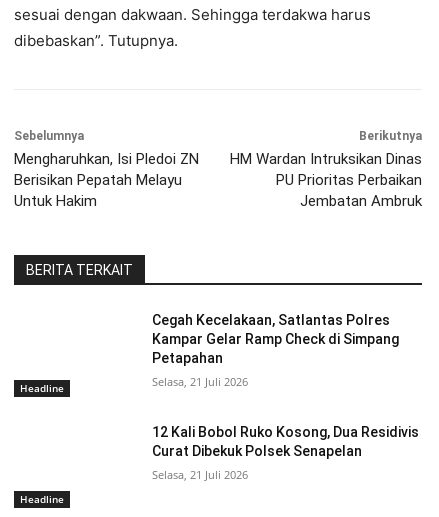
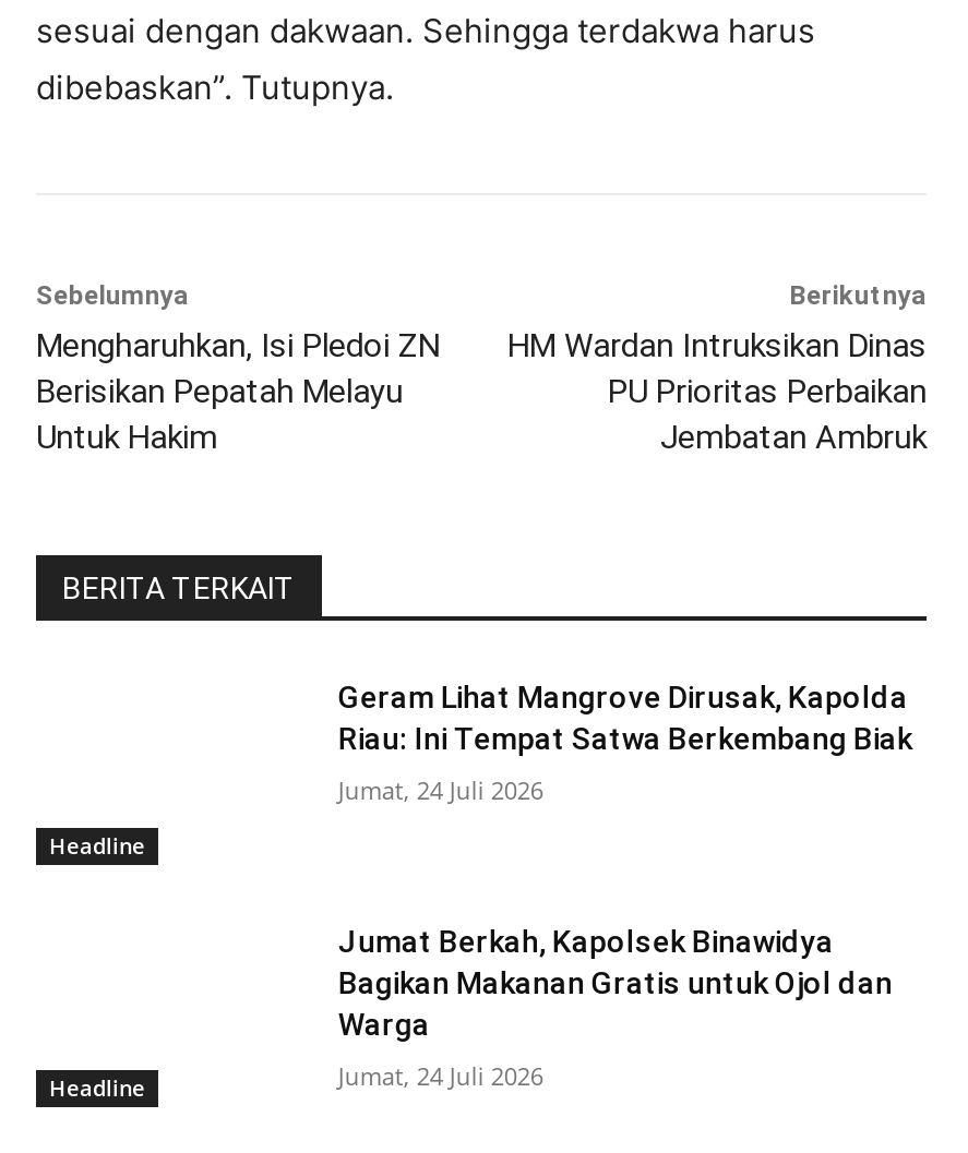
- Cegah Kecelakaan, Satlantas Polres
- Kampar Gelar Ramp Check di Simpang
- Petapahan
+ Geram Lihat Mangrove Dirusak, Kapolda
+ Riau: Ini Tempat Satwa Berkembang Biak

- Selasa, 21 Juli 2026
+ Jumat, 24 Juli 2026

- 12 Kali Bobol Ruko Kosong, Dua Residivis
- Curat Dibekuk Polsek Senapelan
+ Jumat Berkah, Kapolsek Binawidya
+ Bagikan Makanan Gratis untuk Ojol dan
+ Warga

- Selasa, 21 Juli 2026
+ Jumat, 24 Juli 2026
